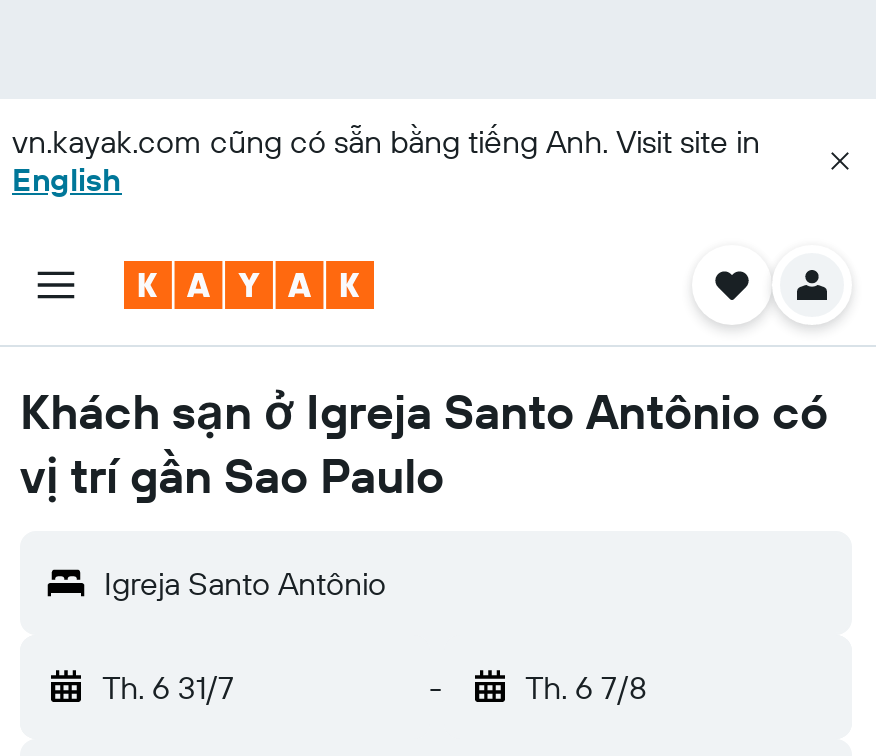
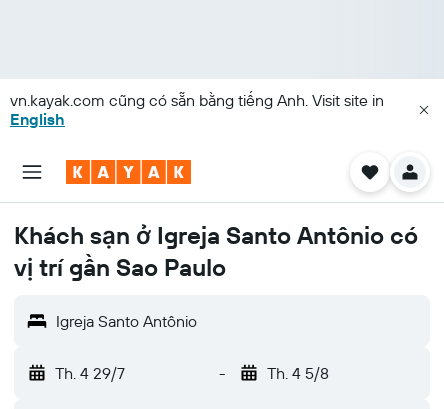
- Th. 6 31/7
+ Th. 4 29/7

- Th. 6 7/8
+ Th. 4 5/8
